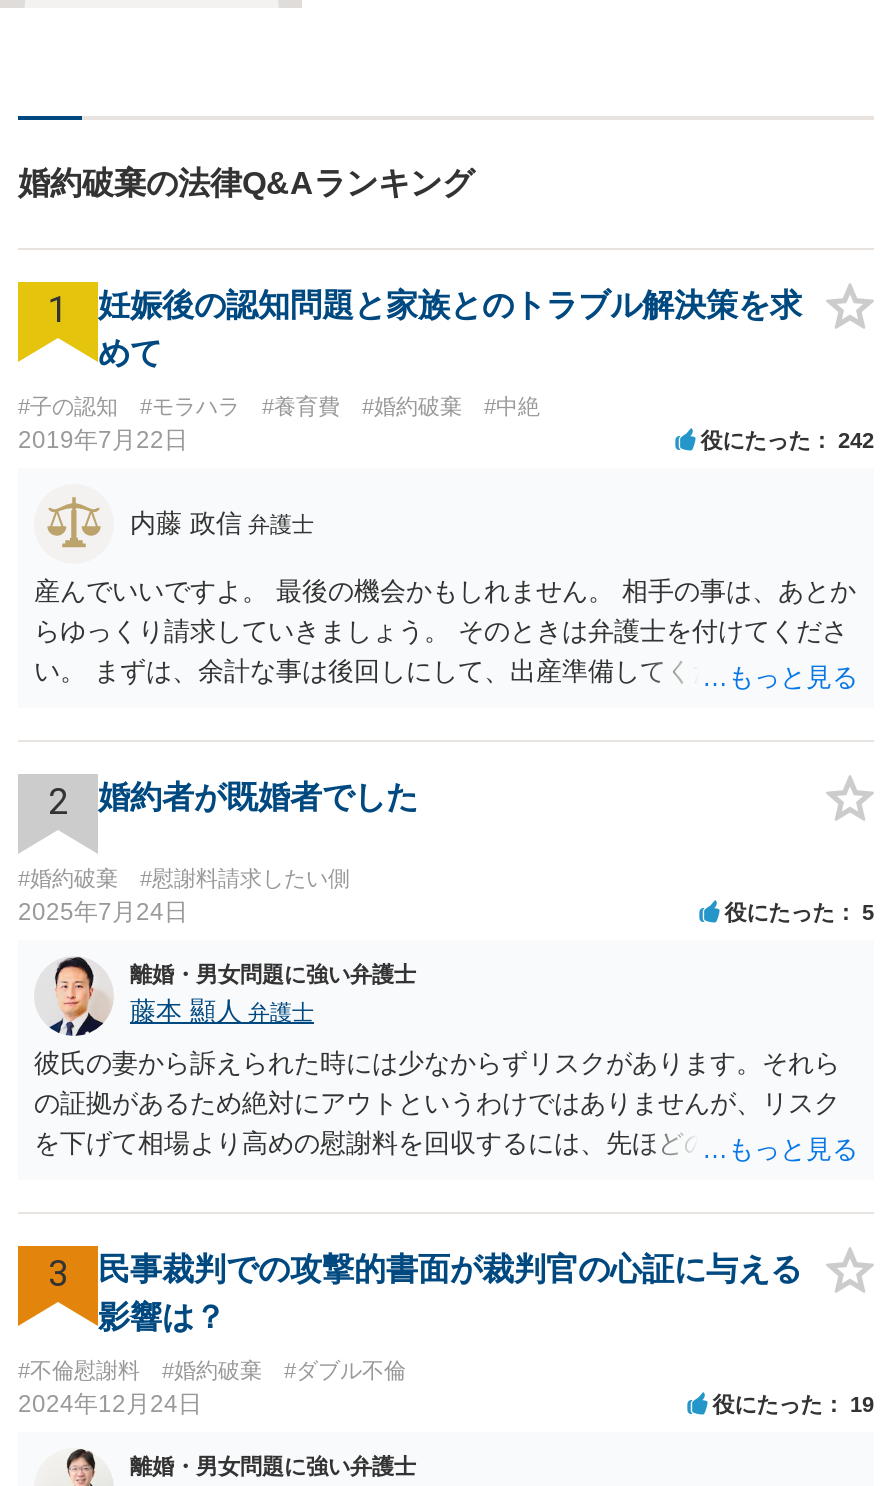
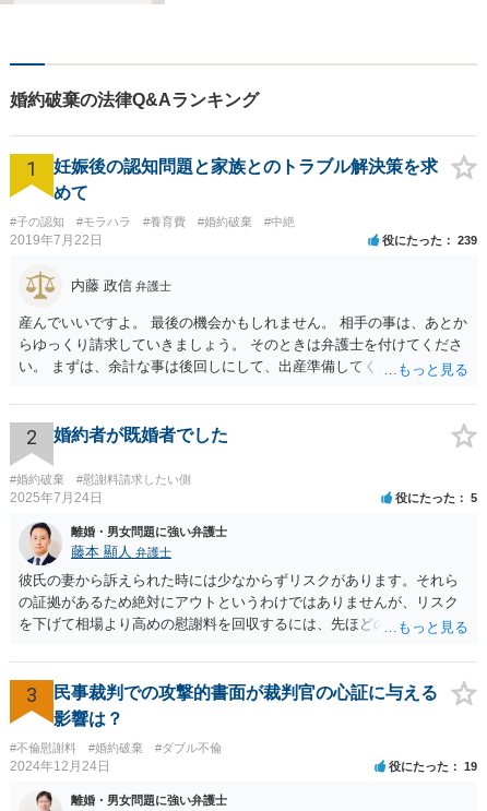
- 役にたった 242
+ 役にたった 239
